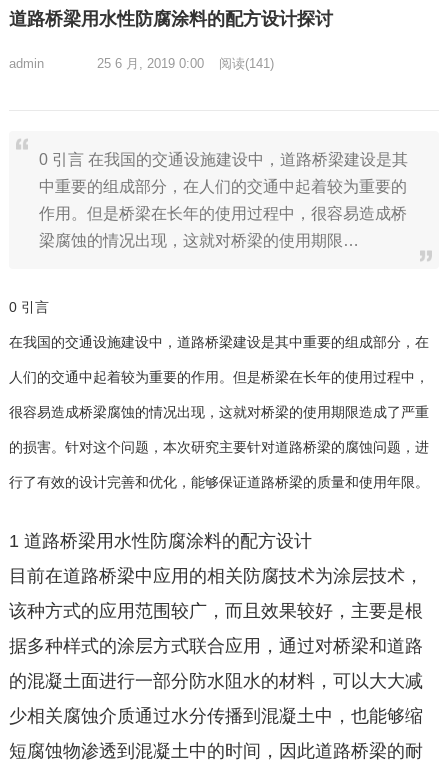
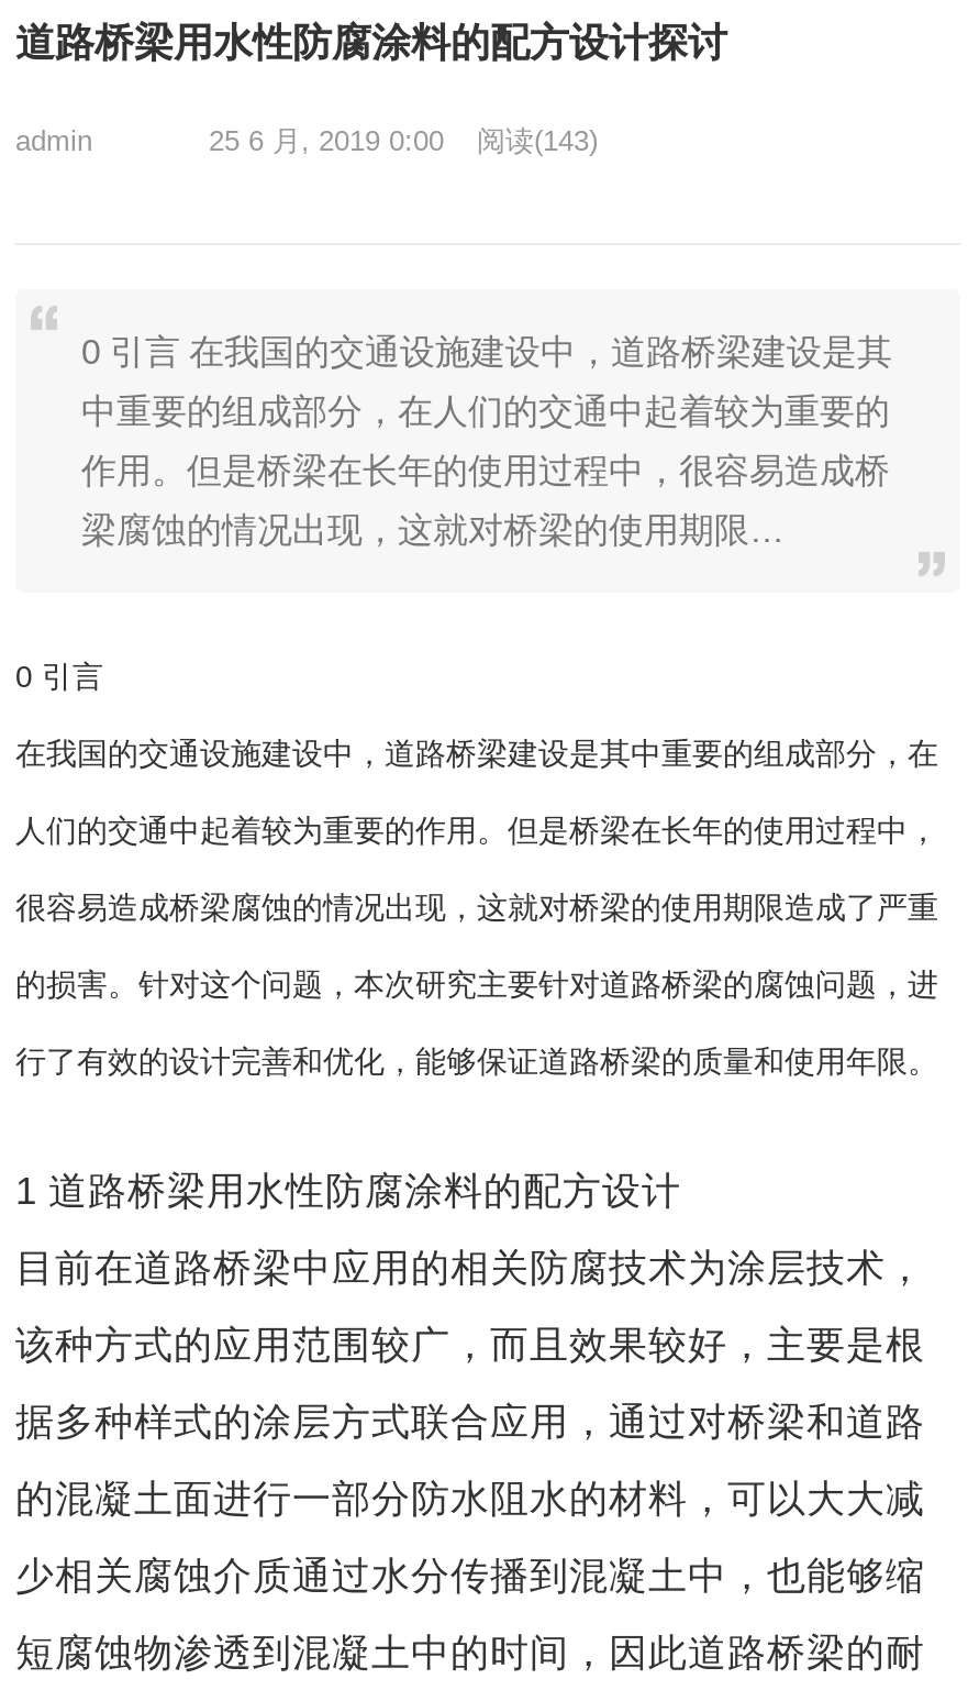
- 25 6 月, 2019 0:00 阅读(141)
+ 25 6 月, 2019 0:00 阅读(143)
